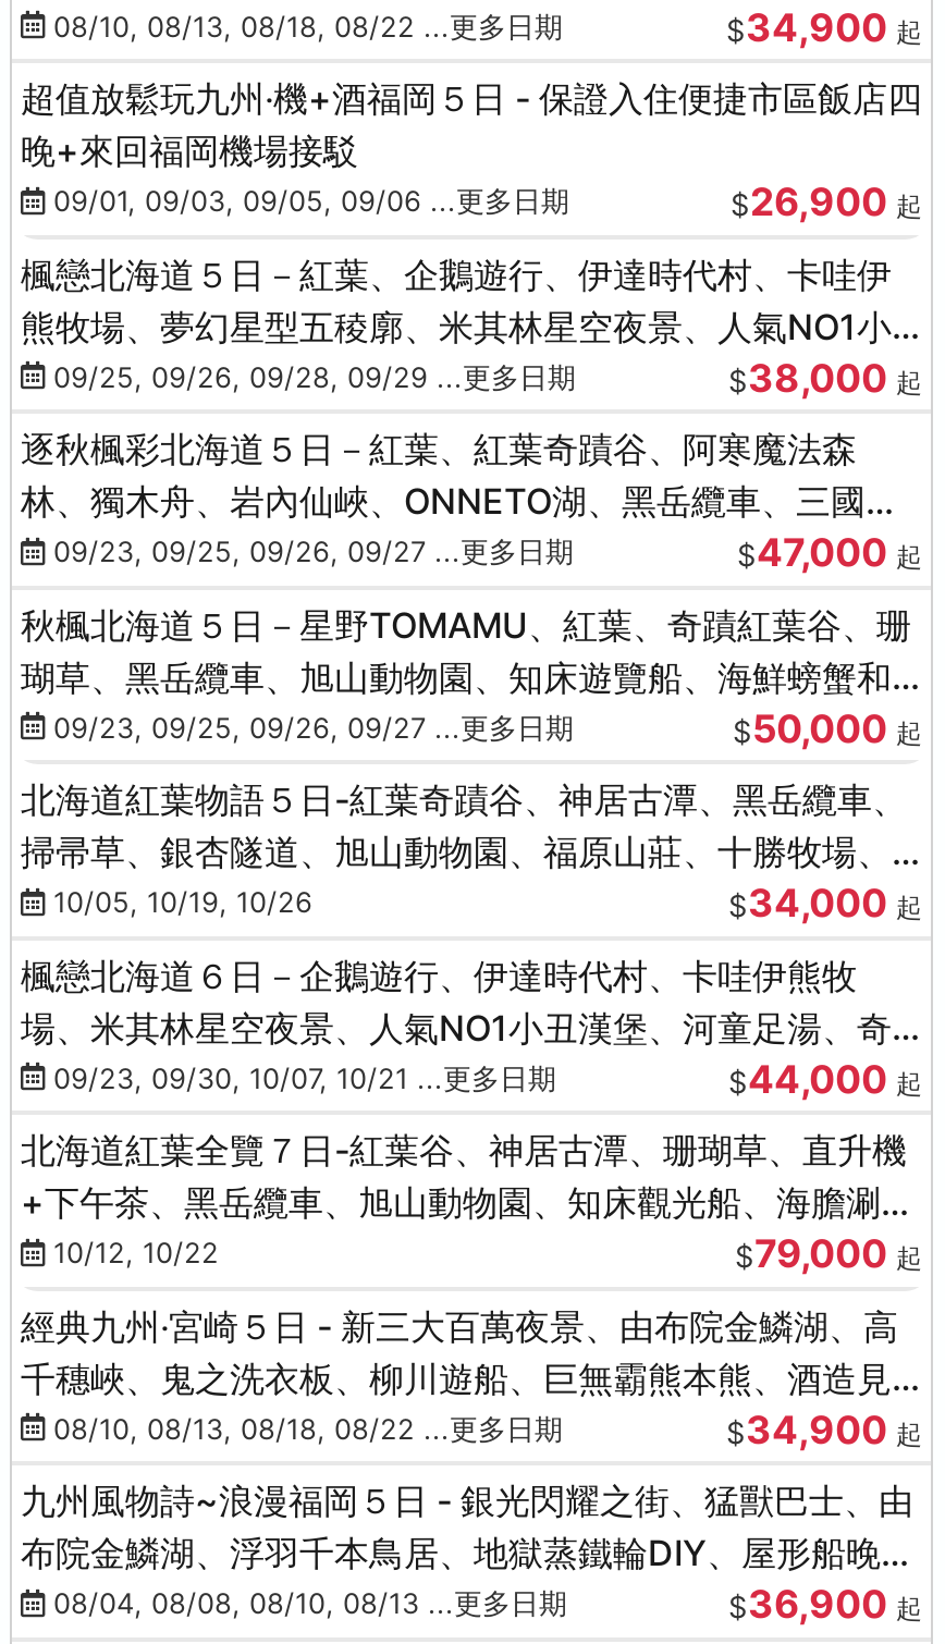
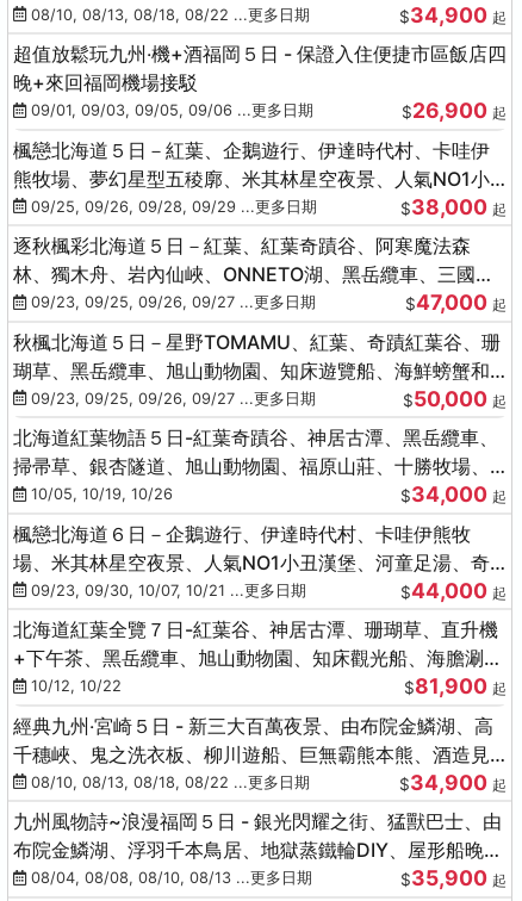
- $79,000 起
+ $81,900 起

- $36,900 起
+ $35,900 起
